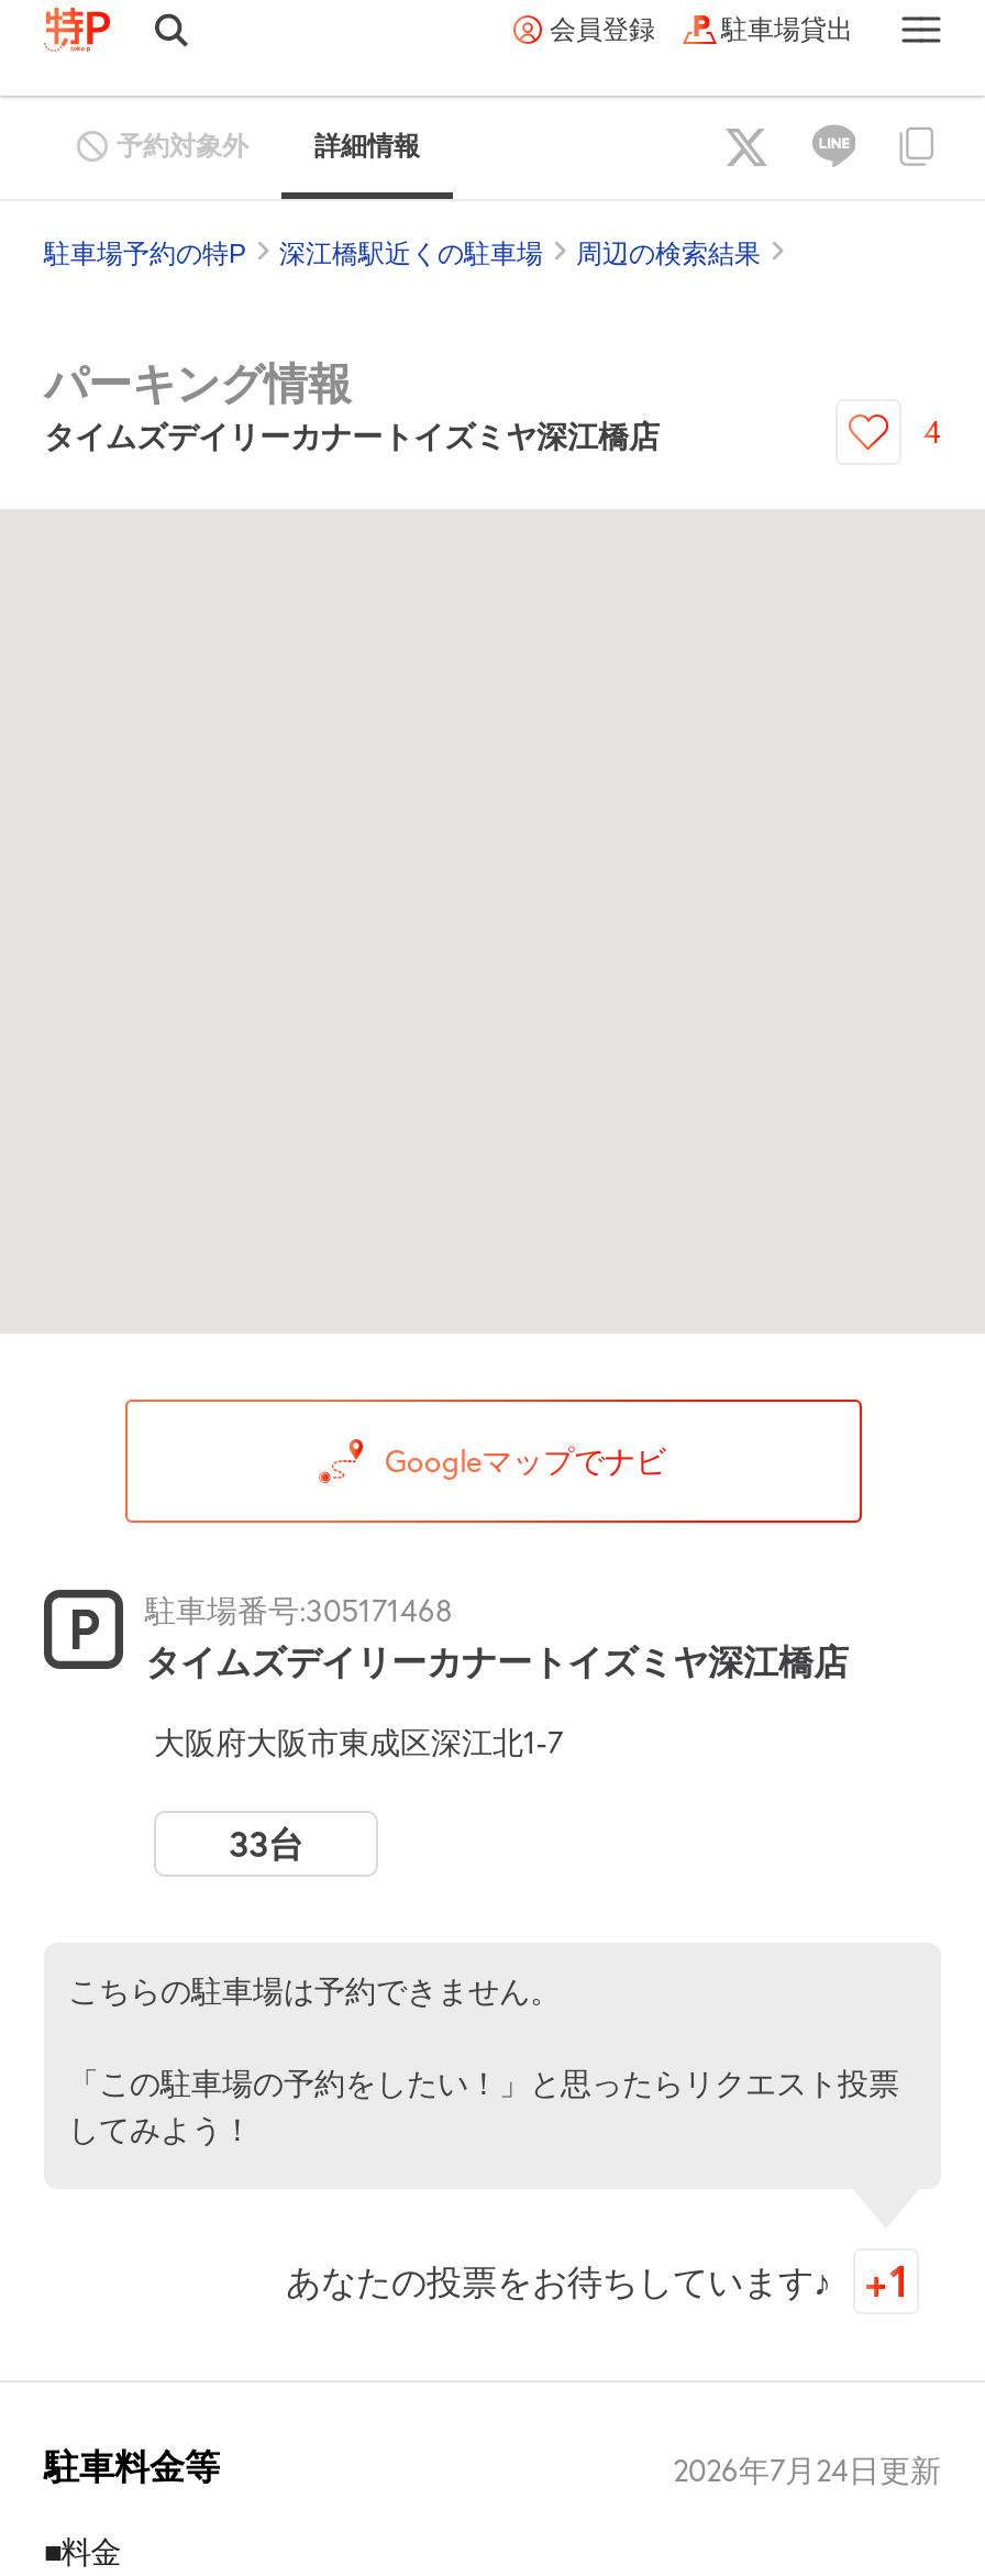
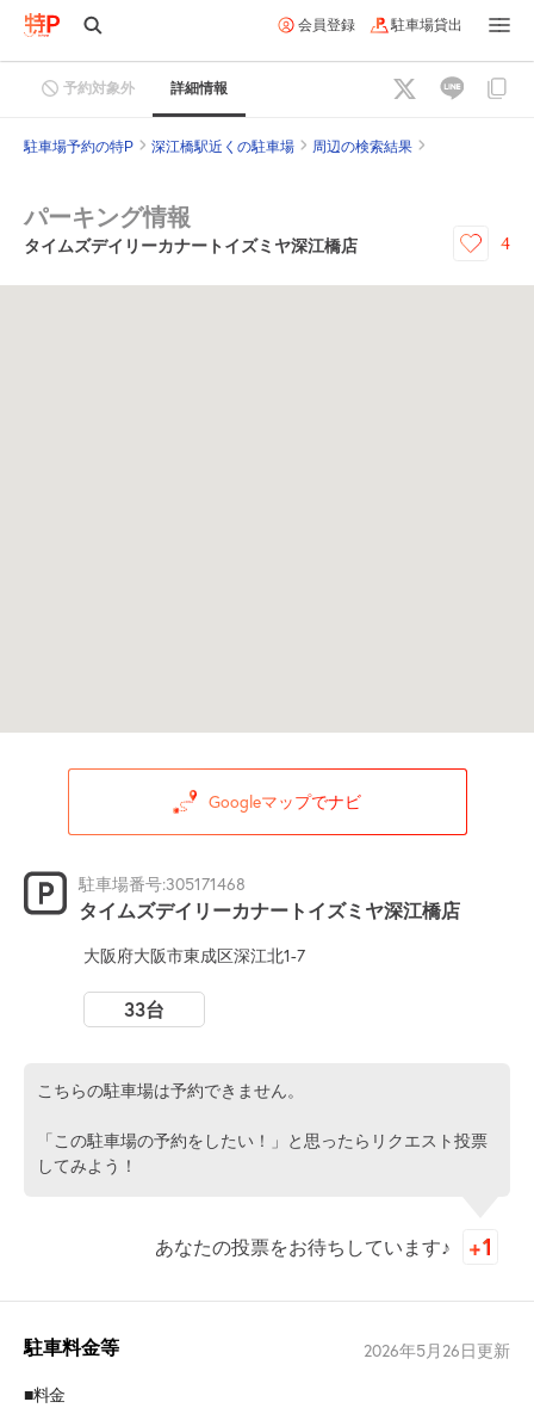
- 2026年7月24日更新
+ 2026年5月26日更新
